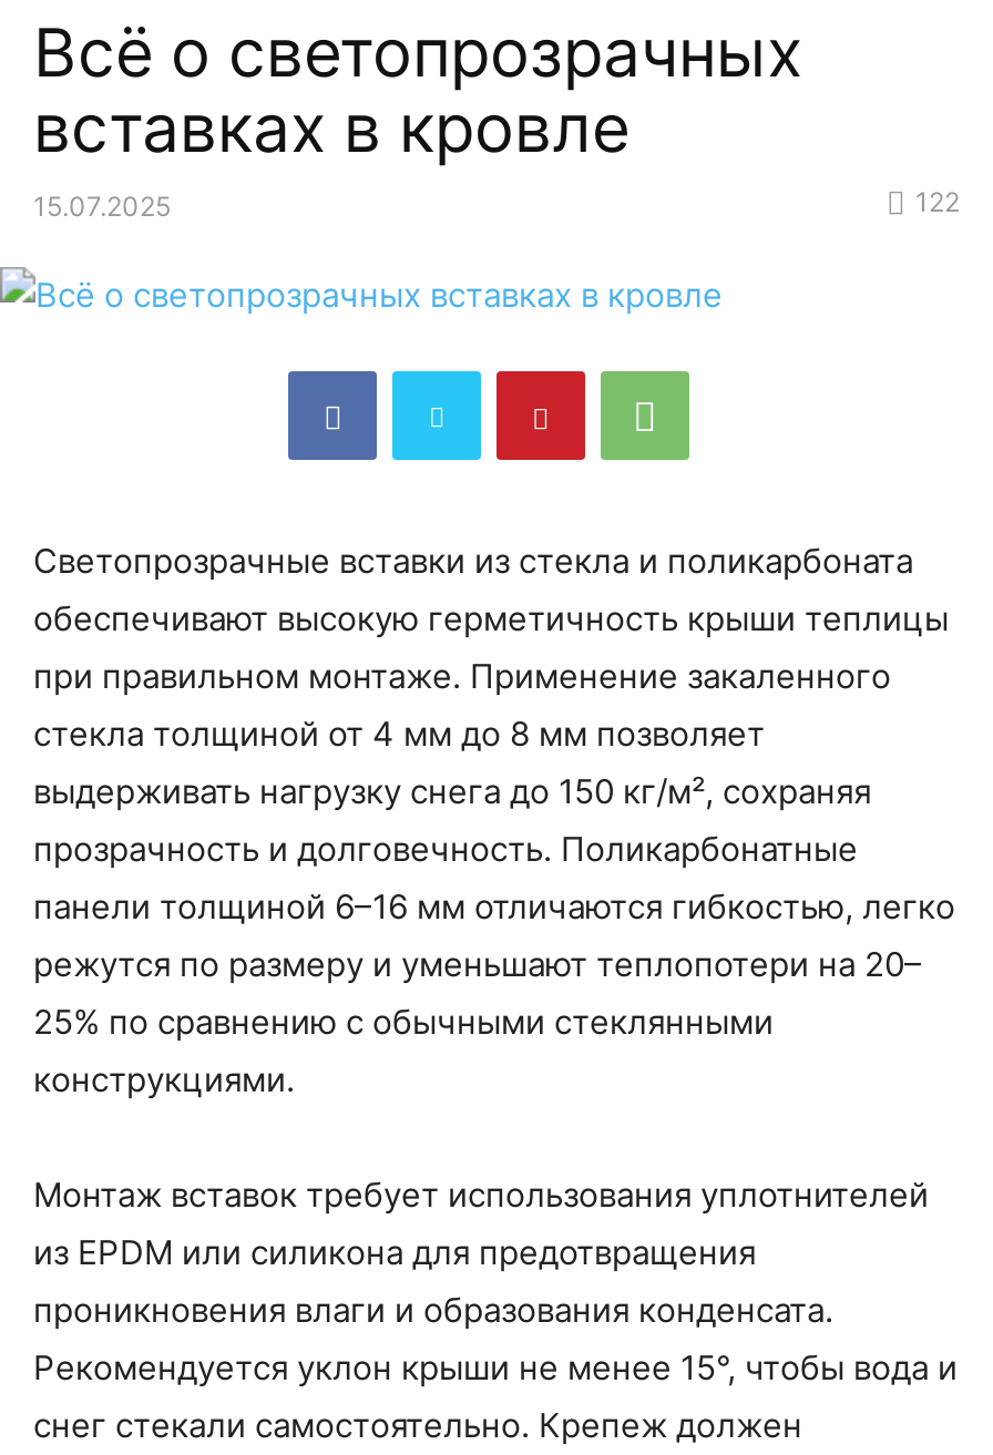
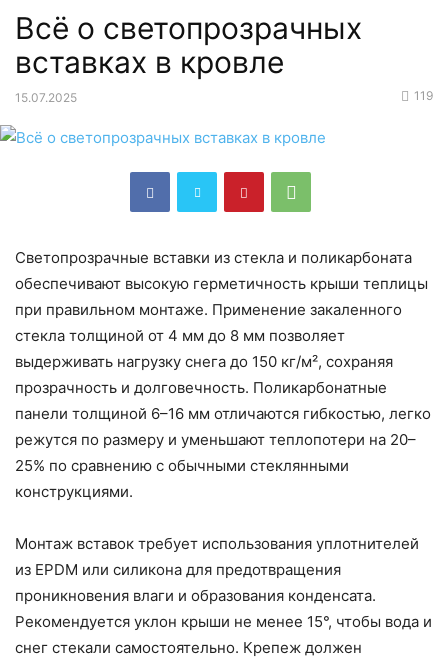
- 122
+ 119
